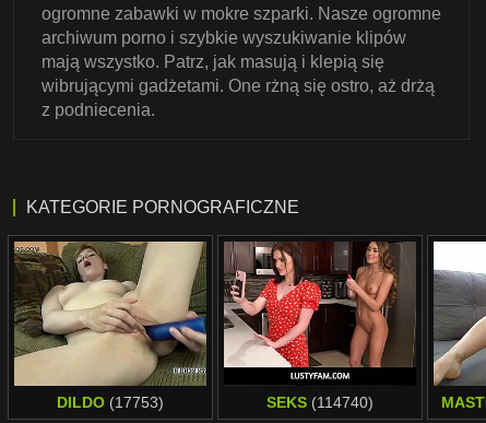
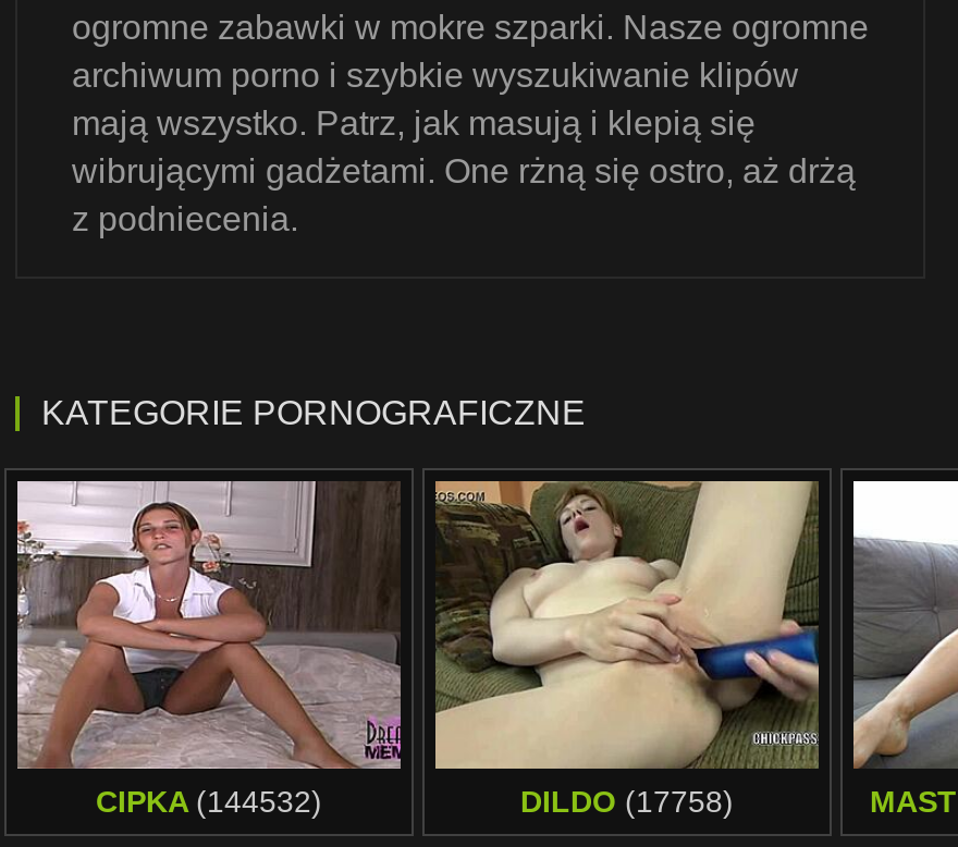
- [image]
- DILDO (17753)
- SEKS (114740)
+ [image]
+ CIPKA (144532)
+ DILDO (17758)

- [image]
+ [image]
